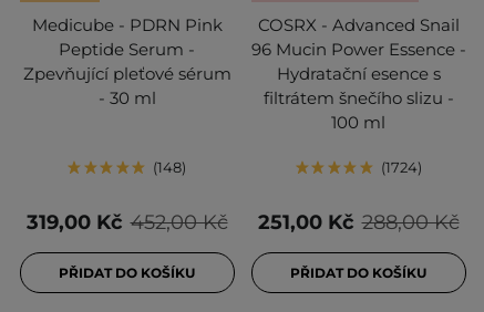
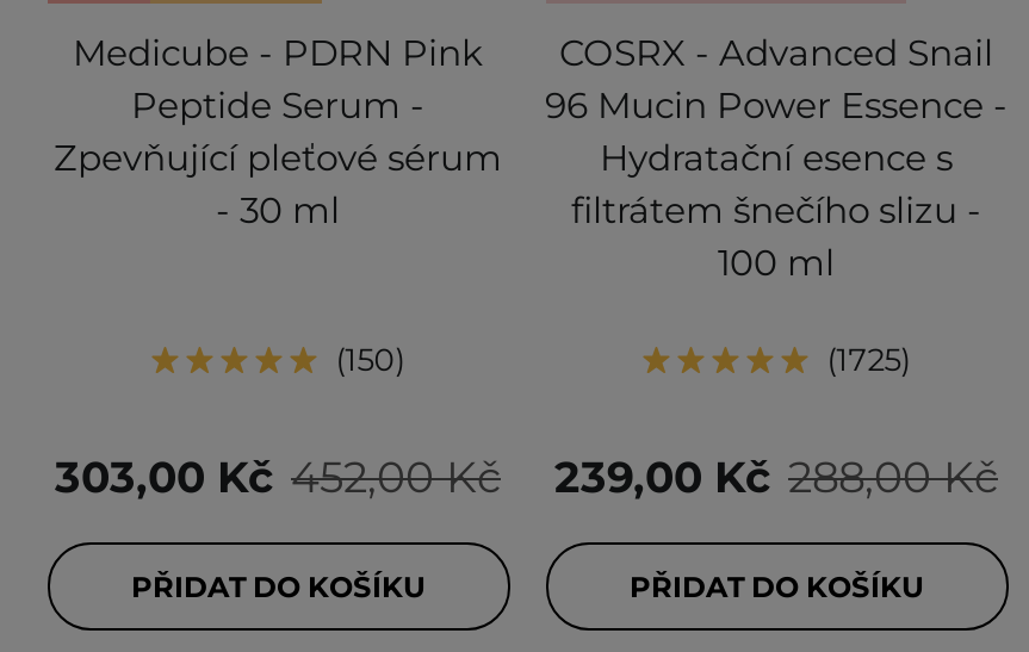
- 148
+ 150

- 1724
+ 1725

- 319,00 Kč
+ 303,00 Kč

- 251,00 Kč
+ 239,00 Kč
